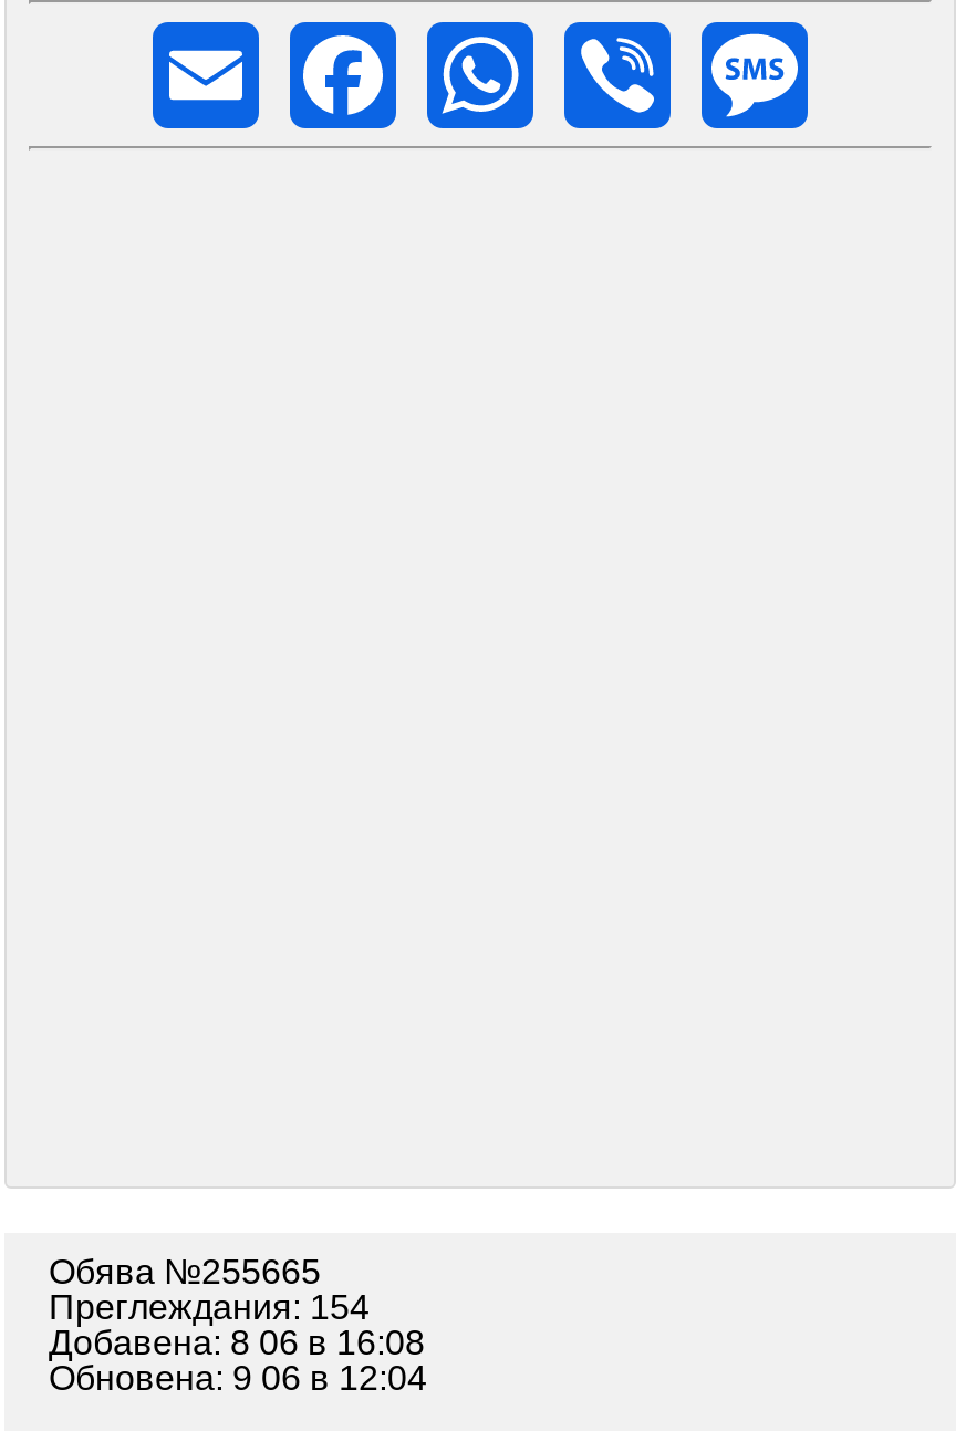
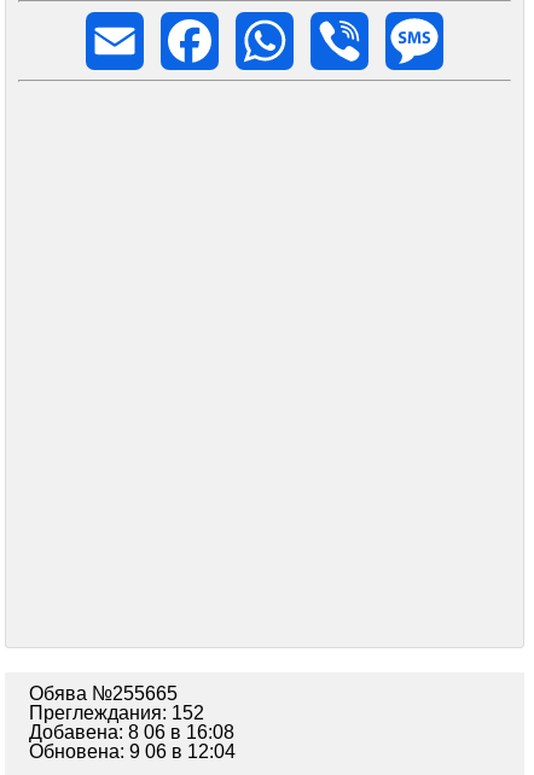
- Преглеждания: 154
+ Преглеждания: 152
